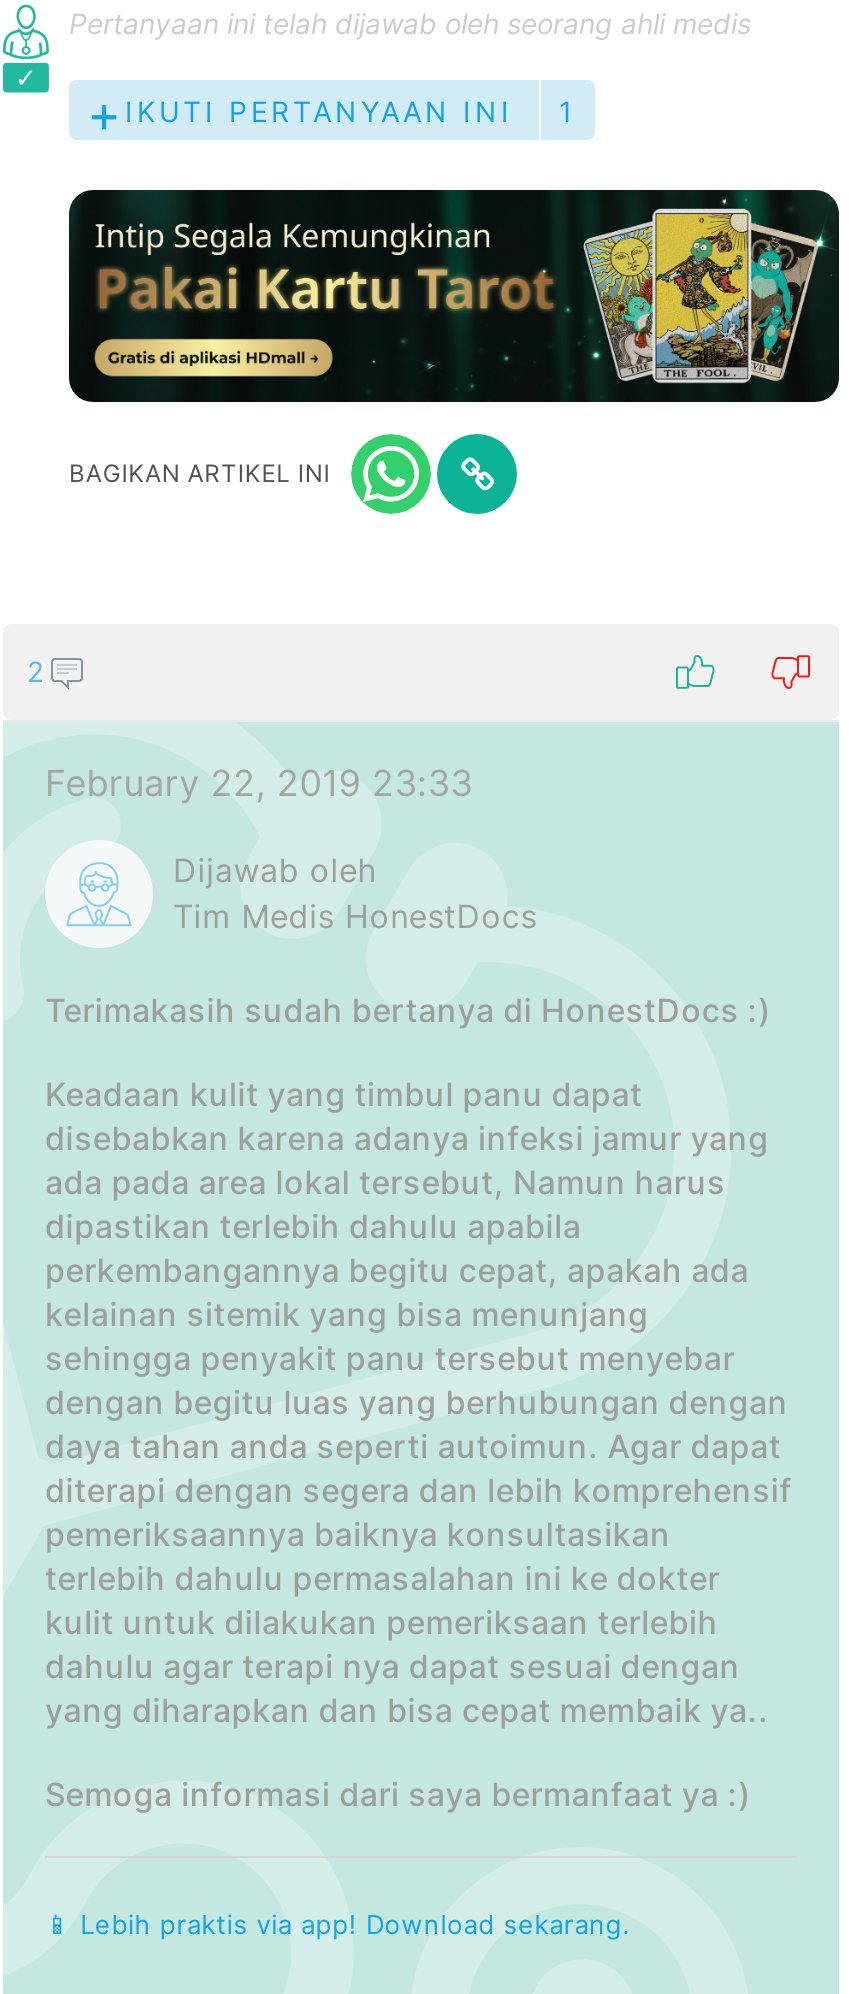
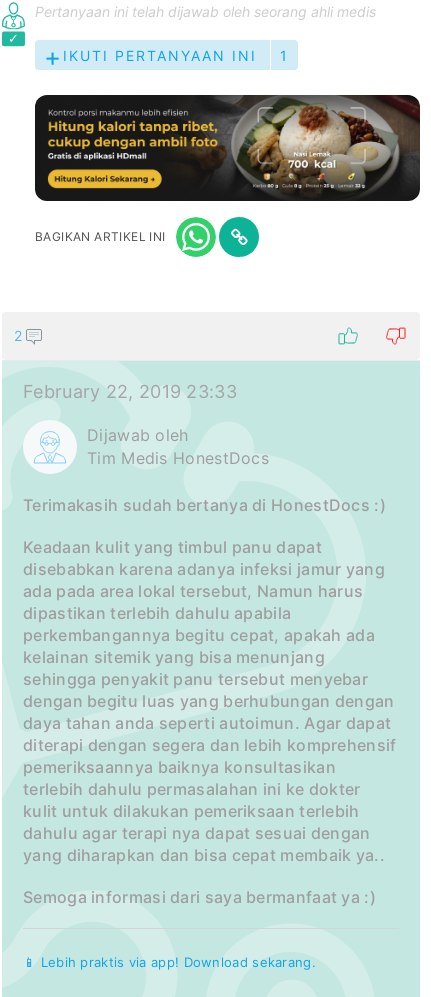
- [image]
+ [image]
